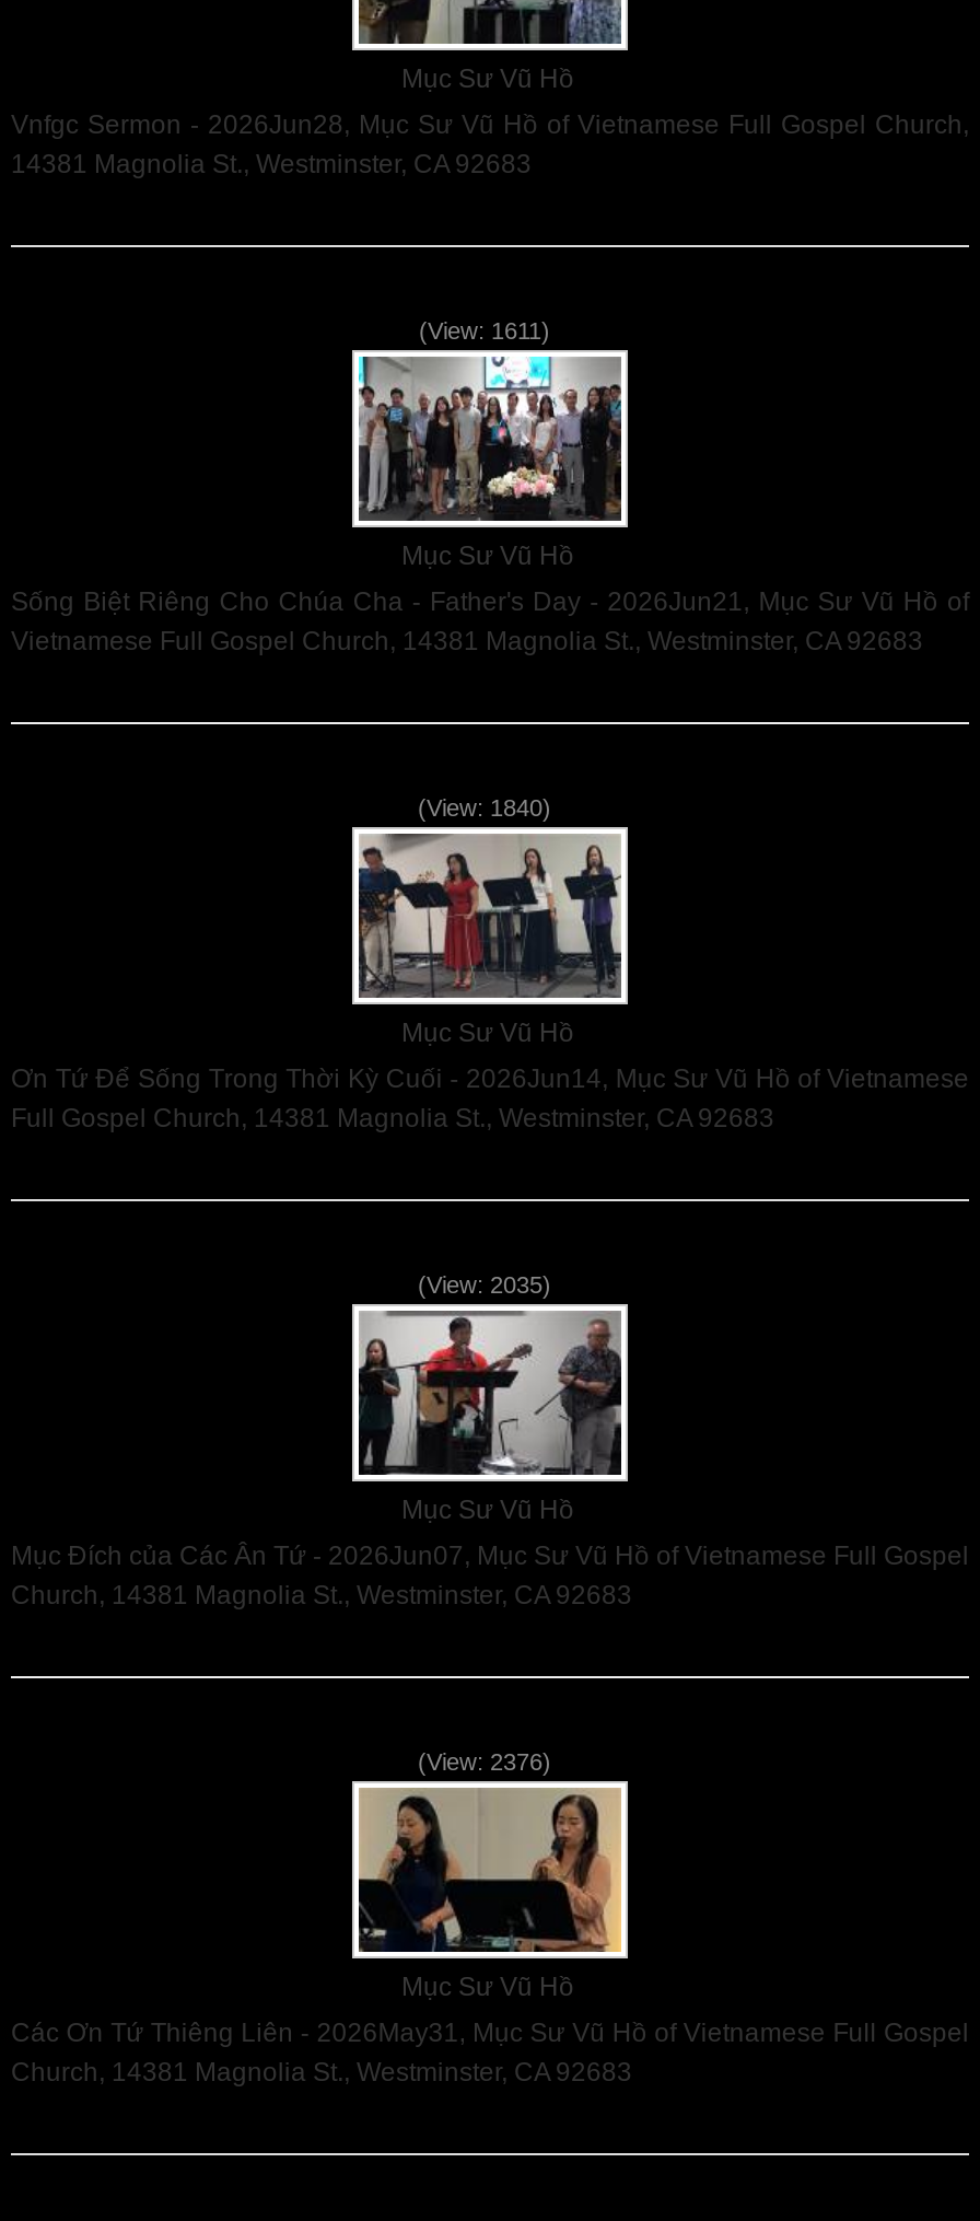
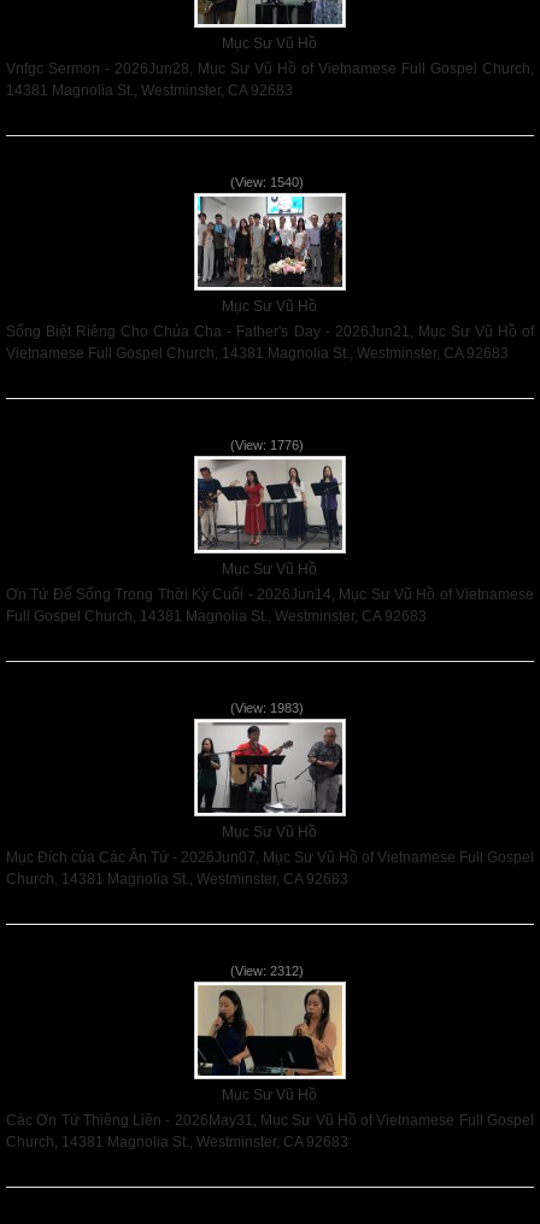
- (View: 1611)
+ (View: 1540)

- (View: 1840)
+ (View: 1776)

- (View: 2035)
+ (View: 1983)

- (View: 2376)
+ (View: 2312)
